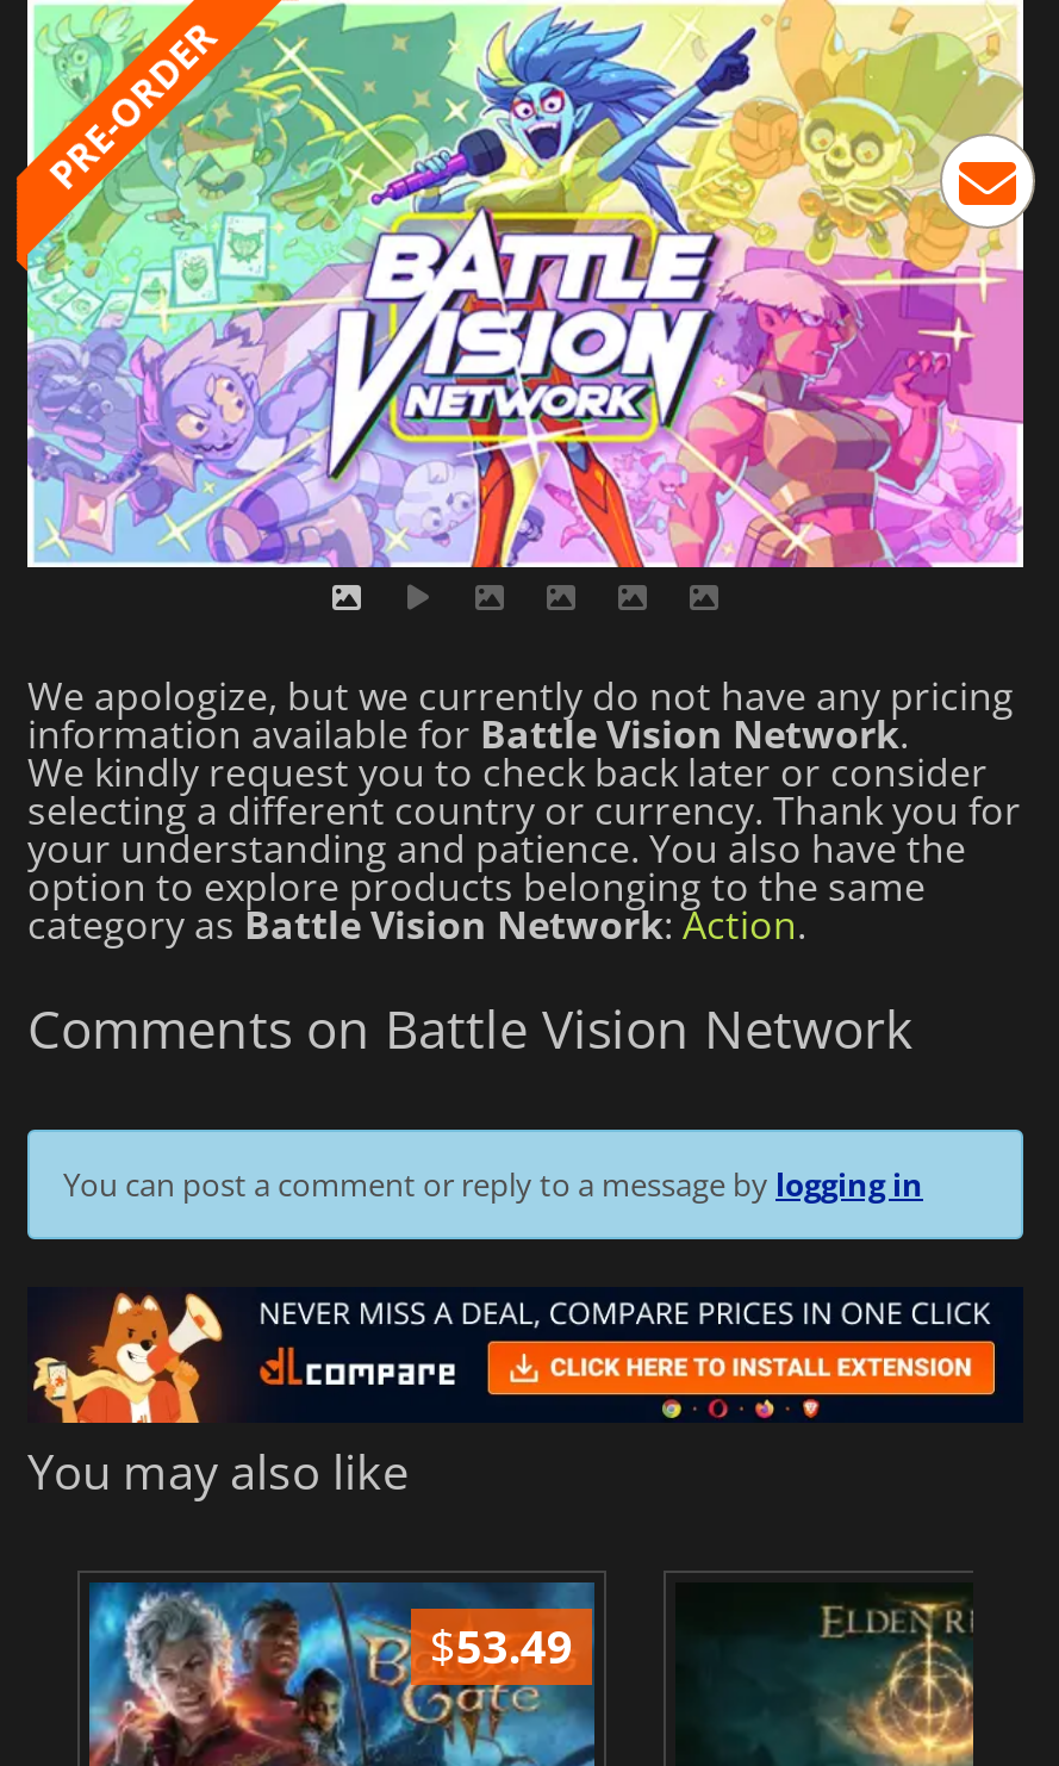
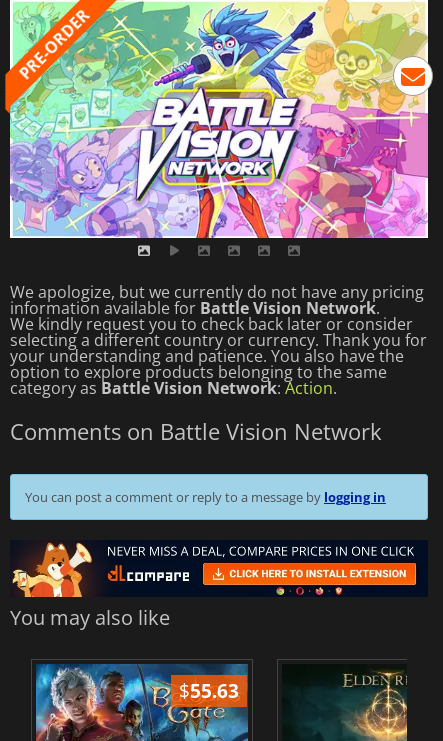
- $53.49
+ $55.63
